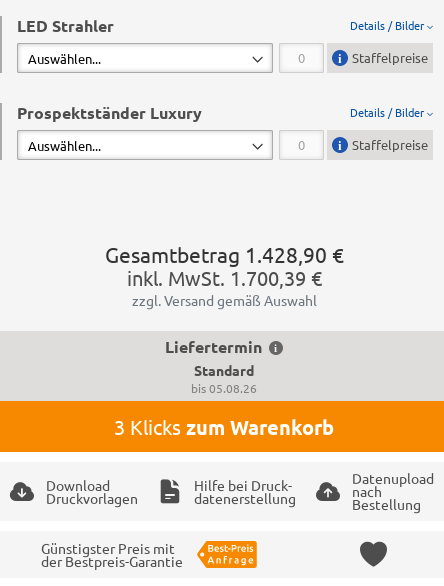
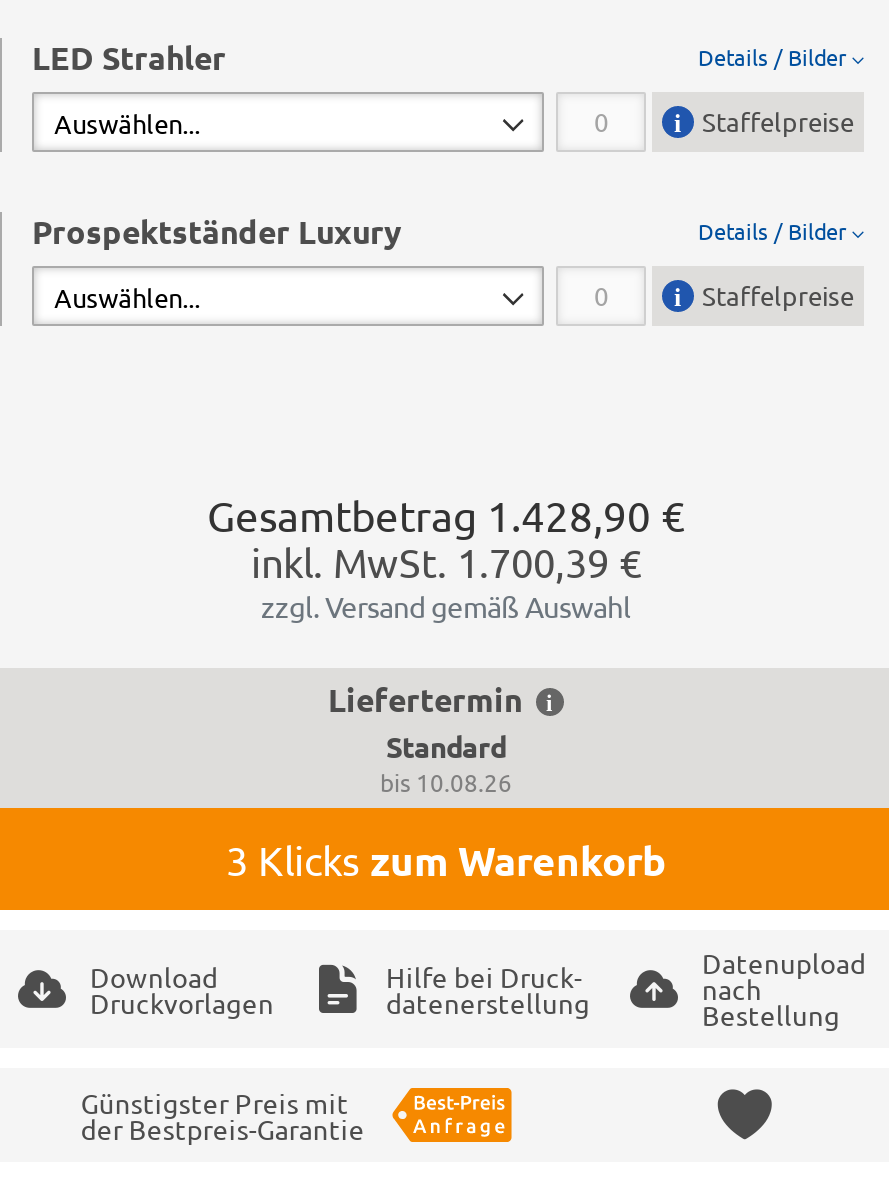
- bis 05.08.26
+ bis 10.08.26
